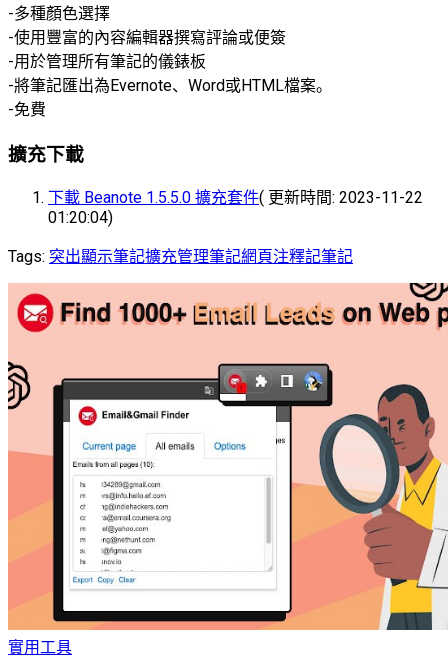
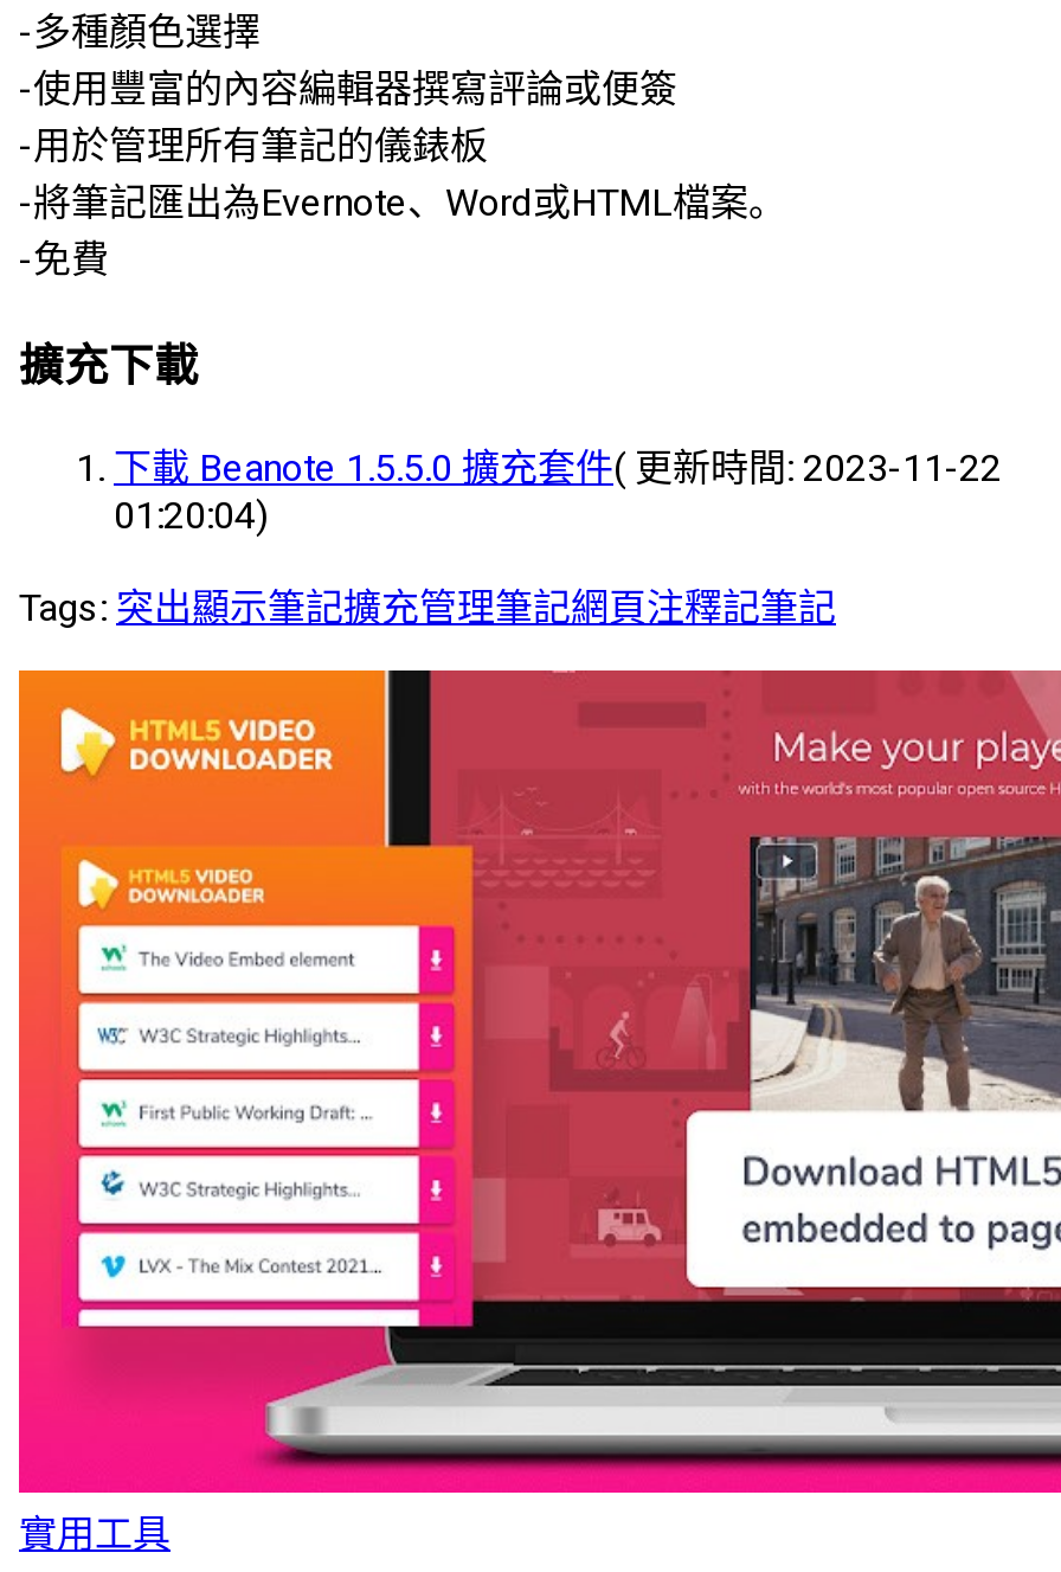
- [image]
+ [image]
